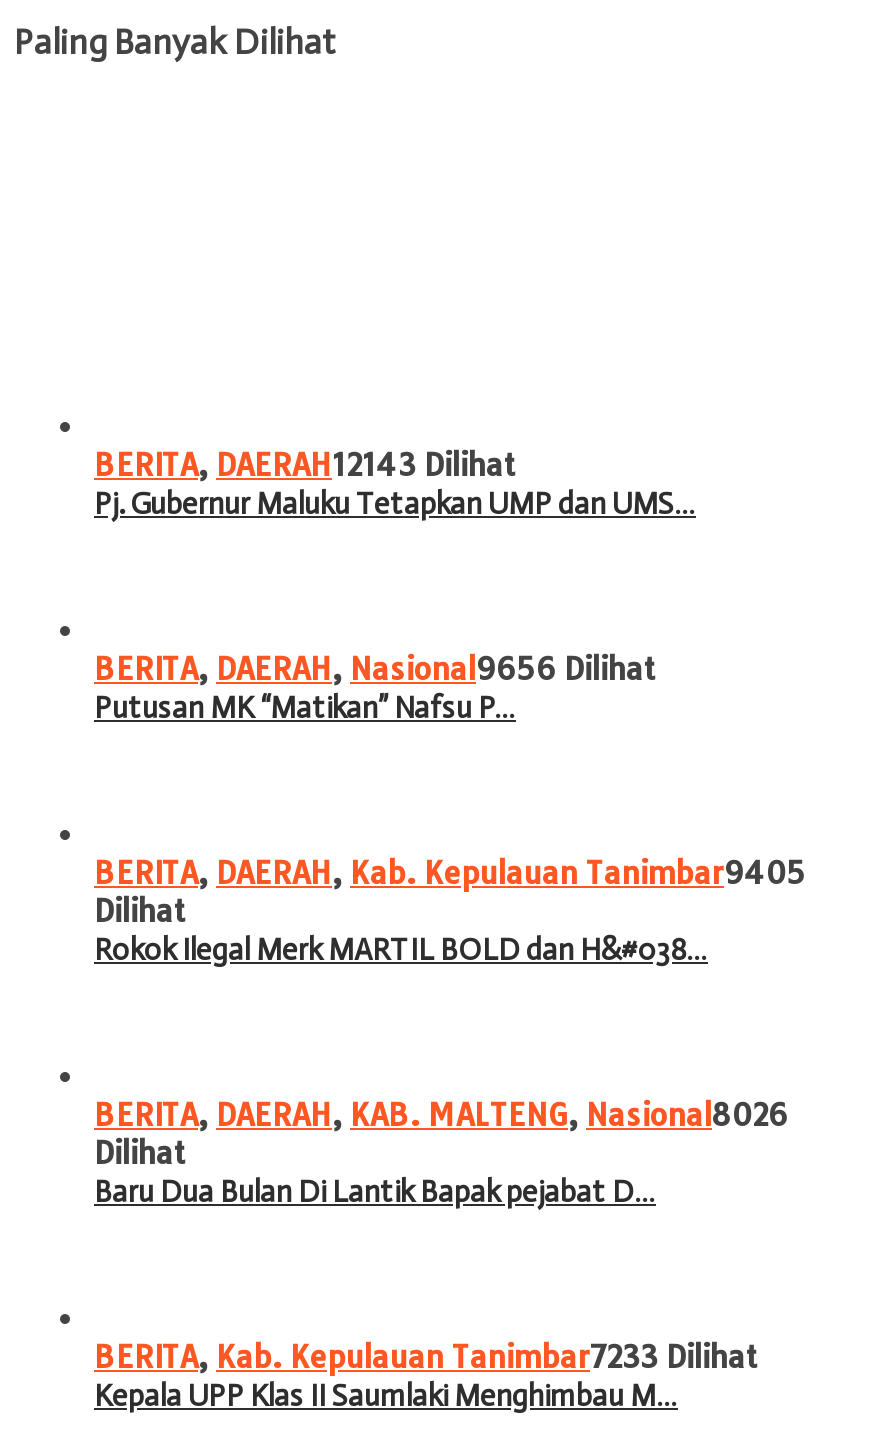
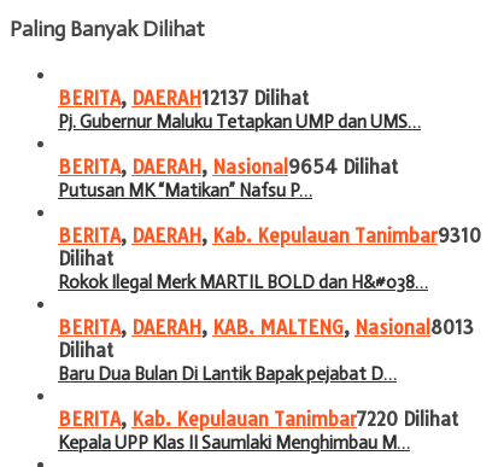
- BERITA, DAERAH12143 Dilihat
+ BERITA, DAERAH12137 Dilihat

- BERITA, DAERAH, Nasional9656 Dilihat
+ BERITA, DAERAH, Nasional9654 Dilihat

- BERITA, DAERAH, Kab. Kepulauan Tanimbar9405
+ BERITA, DAERAH, Kab. Kepulauan Tanimbar9310

- BERITA, DAERAH, KAB. MALTENG, Nasional8026
+ BERITA, DAERAH, KAB. MALTENG, Nasional8013

- BERITA, Kab. Kepulauan Tanimbar7233 Dilihat
+ BERITA, Kab. Kepulauan Tanimbar7220 Dilihat
